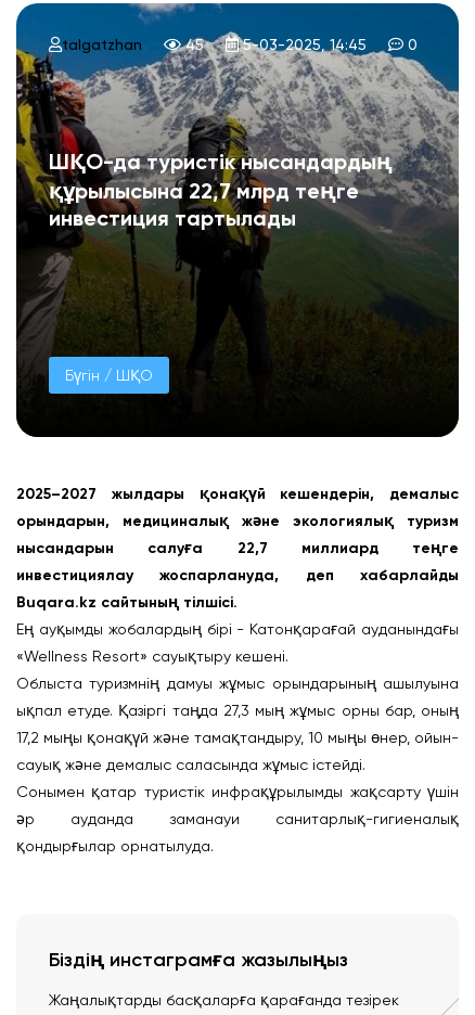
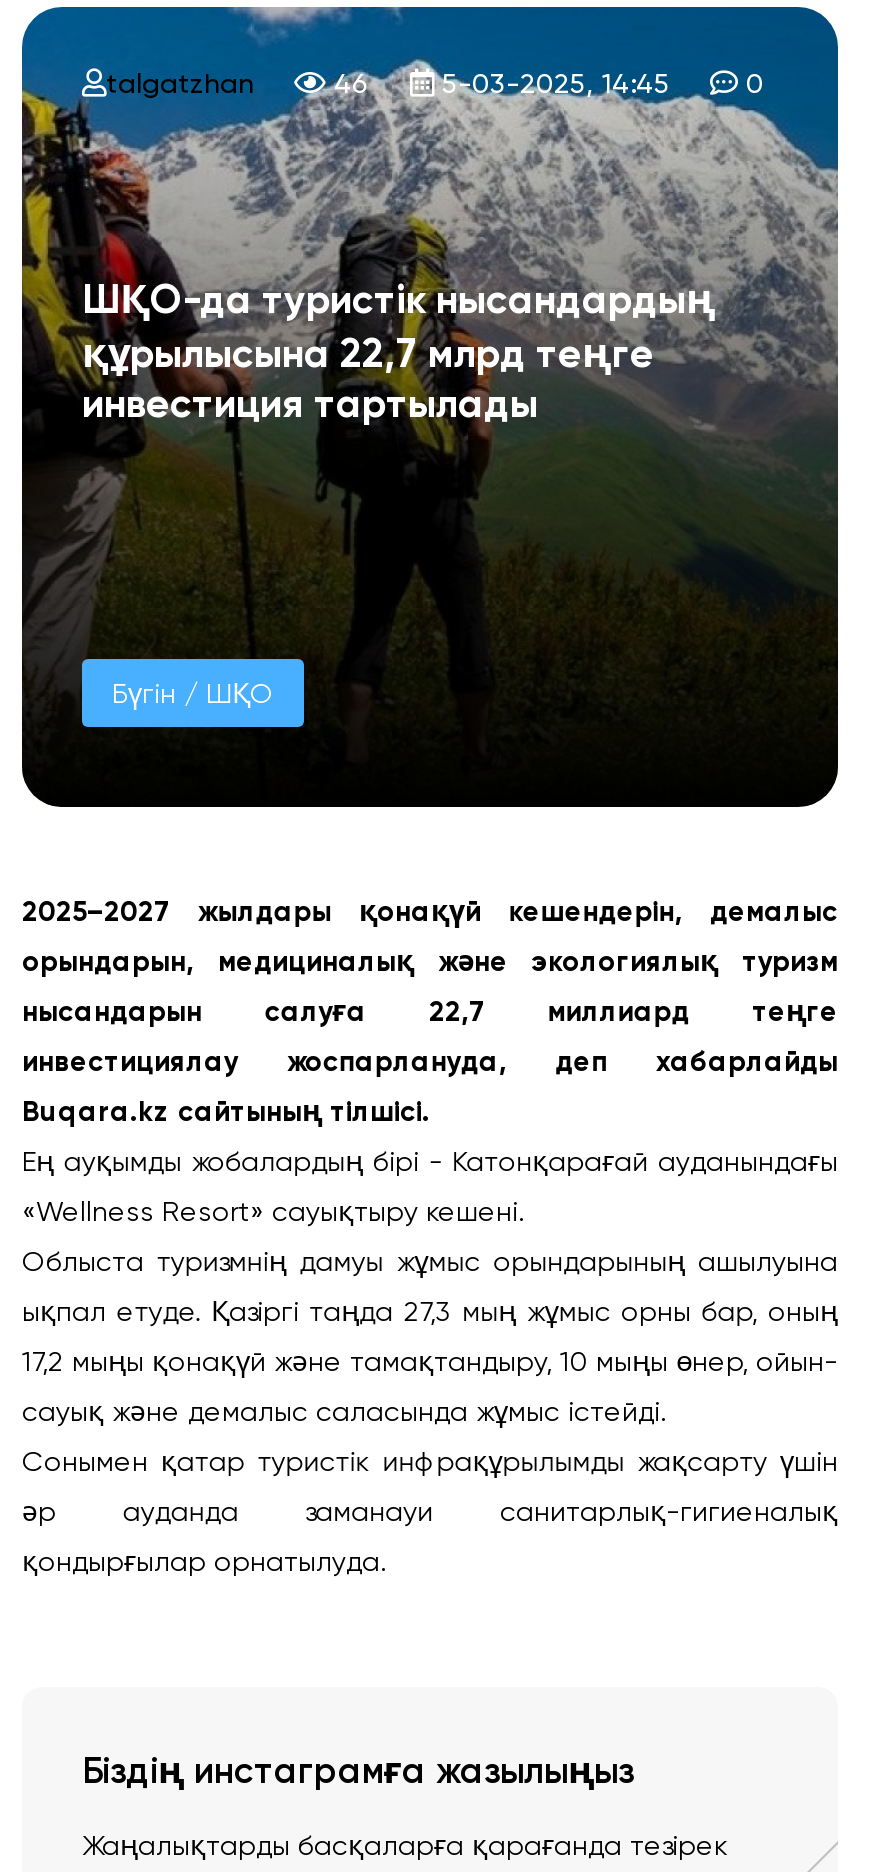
- 45
+ 46
